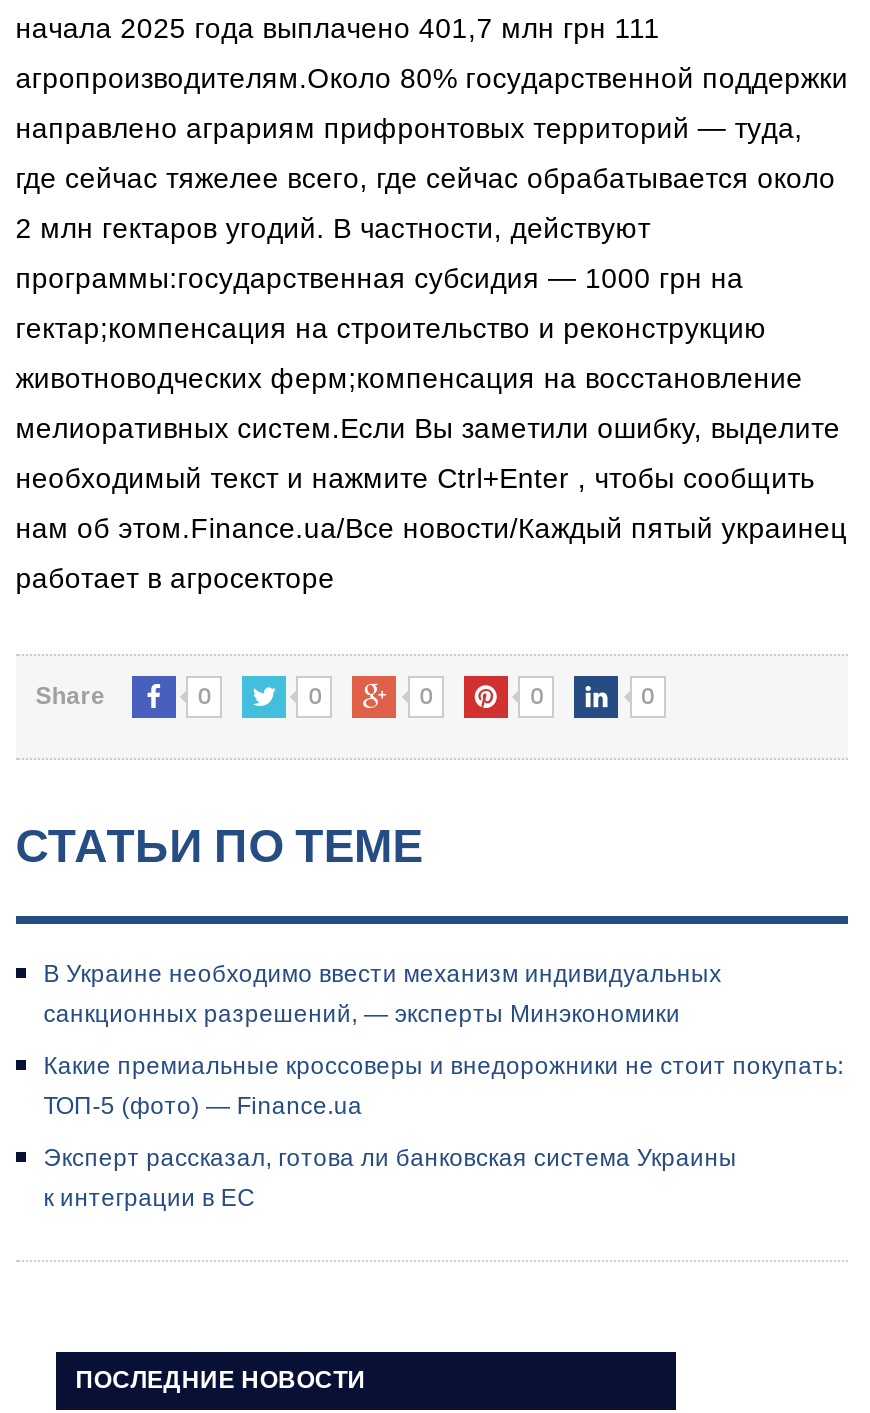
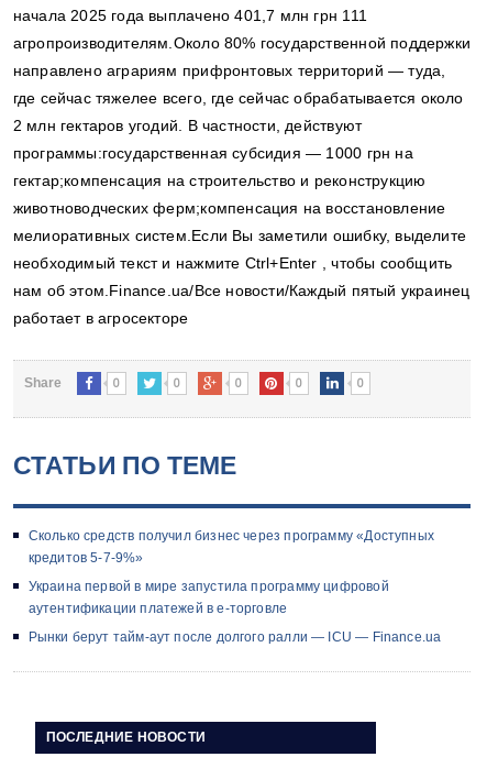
- В Украине необходимо ввести механизм индивидуальных
- санкционных разрешений, — эксперты Минэкономики
+ Сколько средств получил бизнес через программу «Доступных
+ кредитов 5-7-9%»

- Какие премиальные кроссоверы и внедорожники не стоит покупать:
- ТОП-5 (фото) — Finance.ua
+ Украина первой в мире запустила программу цифровой
+ аутентификации платежей в е-торговле

- Эксперт рассказал, готова ли банковская система Украины
- к интеграции в ЕС
+ Рынки берут тайм-аут после долгого ралли — ICU — Finance.ua
